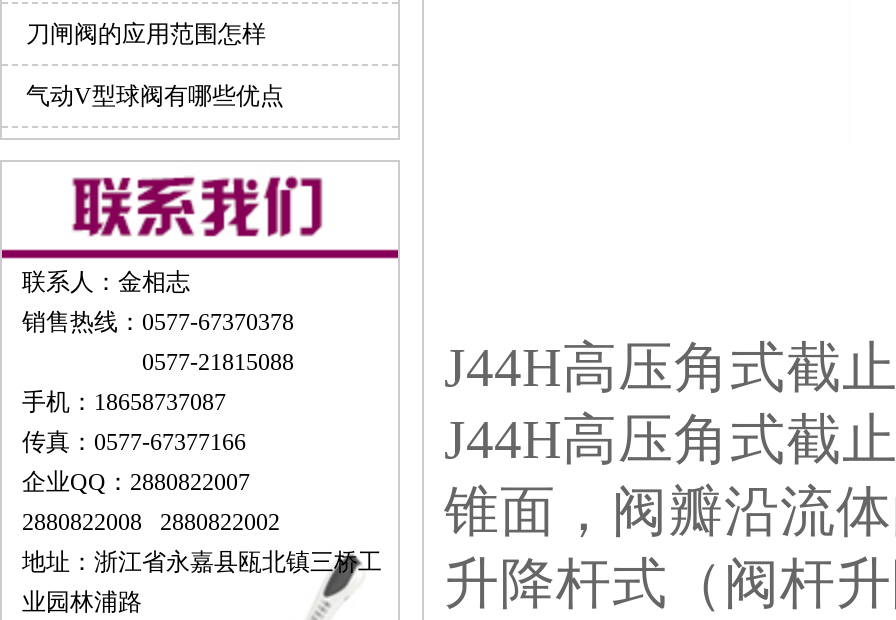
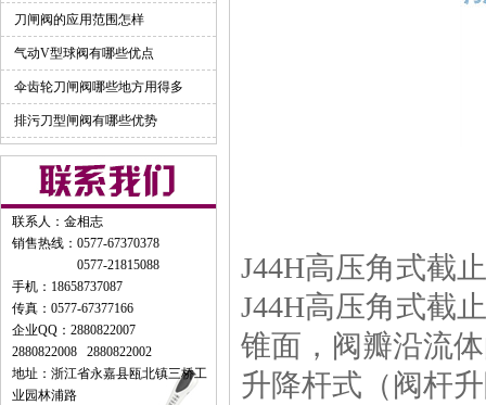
+ 伞齿轮刀闸阀哪些地方用得多
+ 排污刀型闸阀有哪些优势
